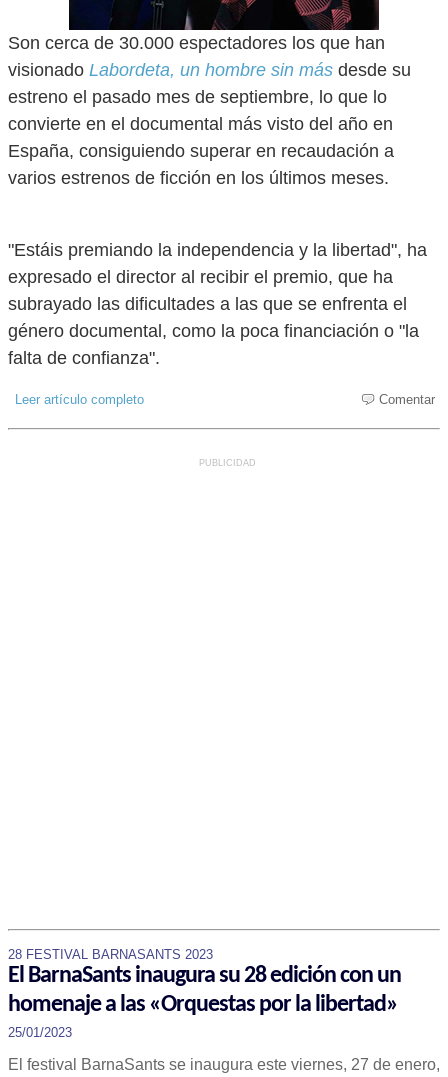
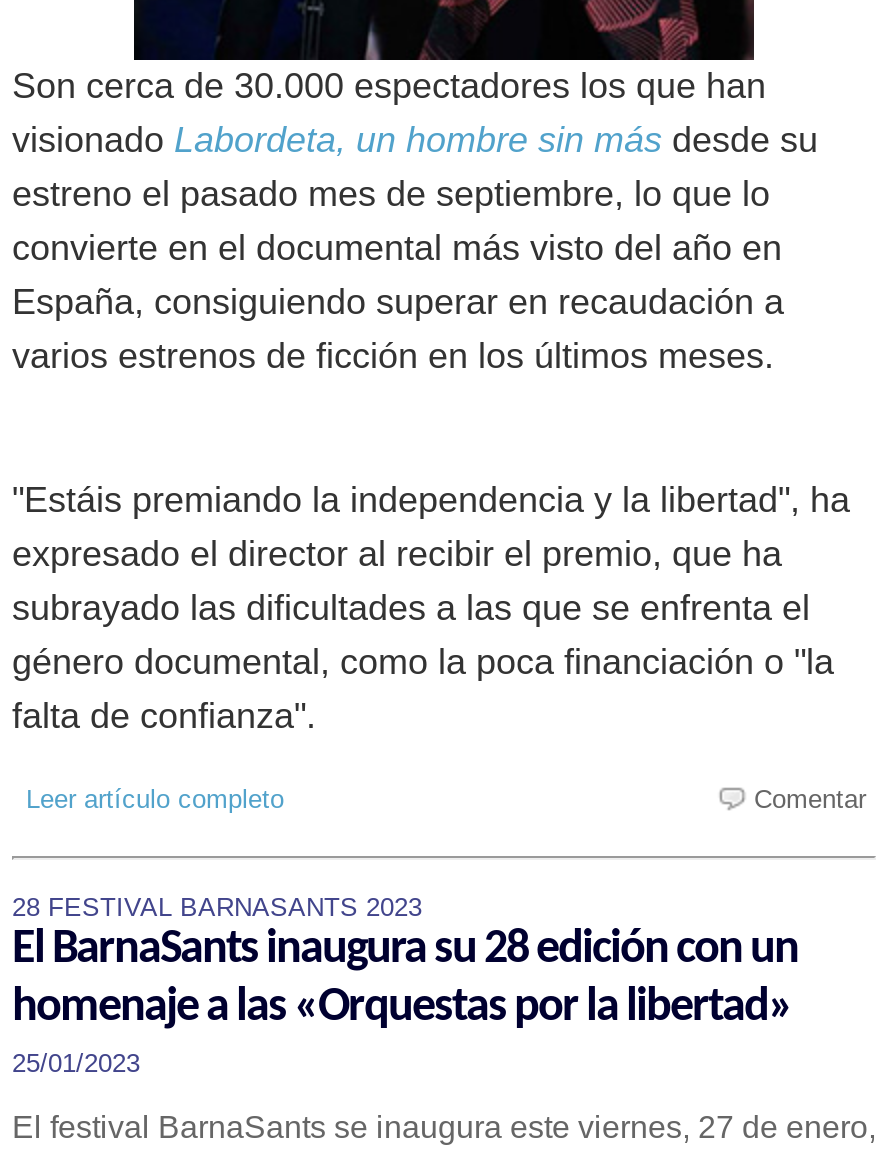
- PUBLICIDAD
